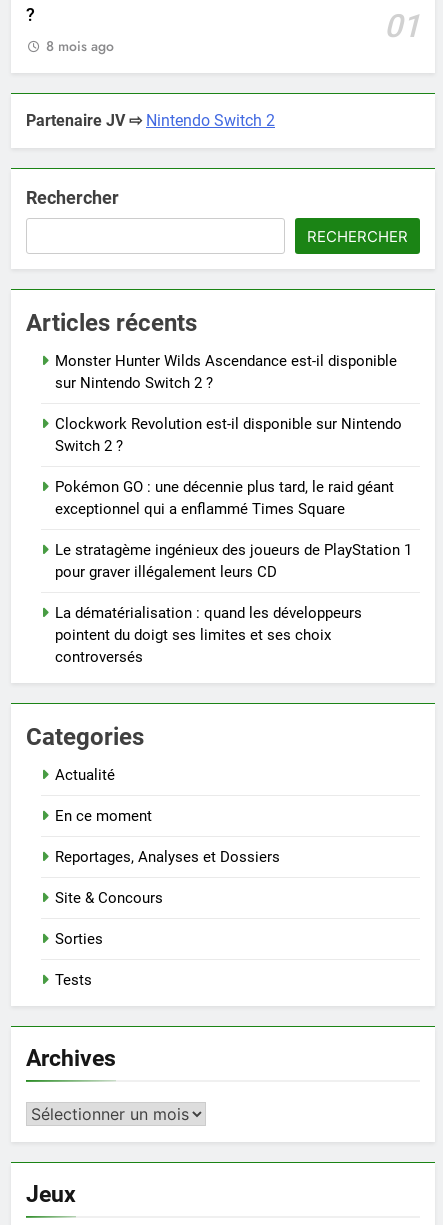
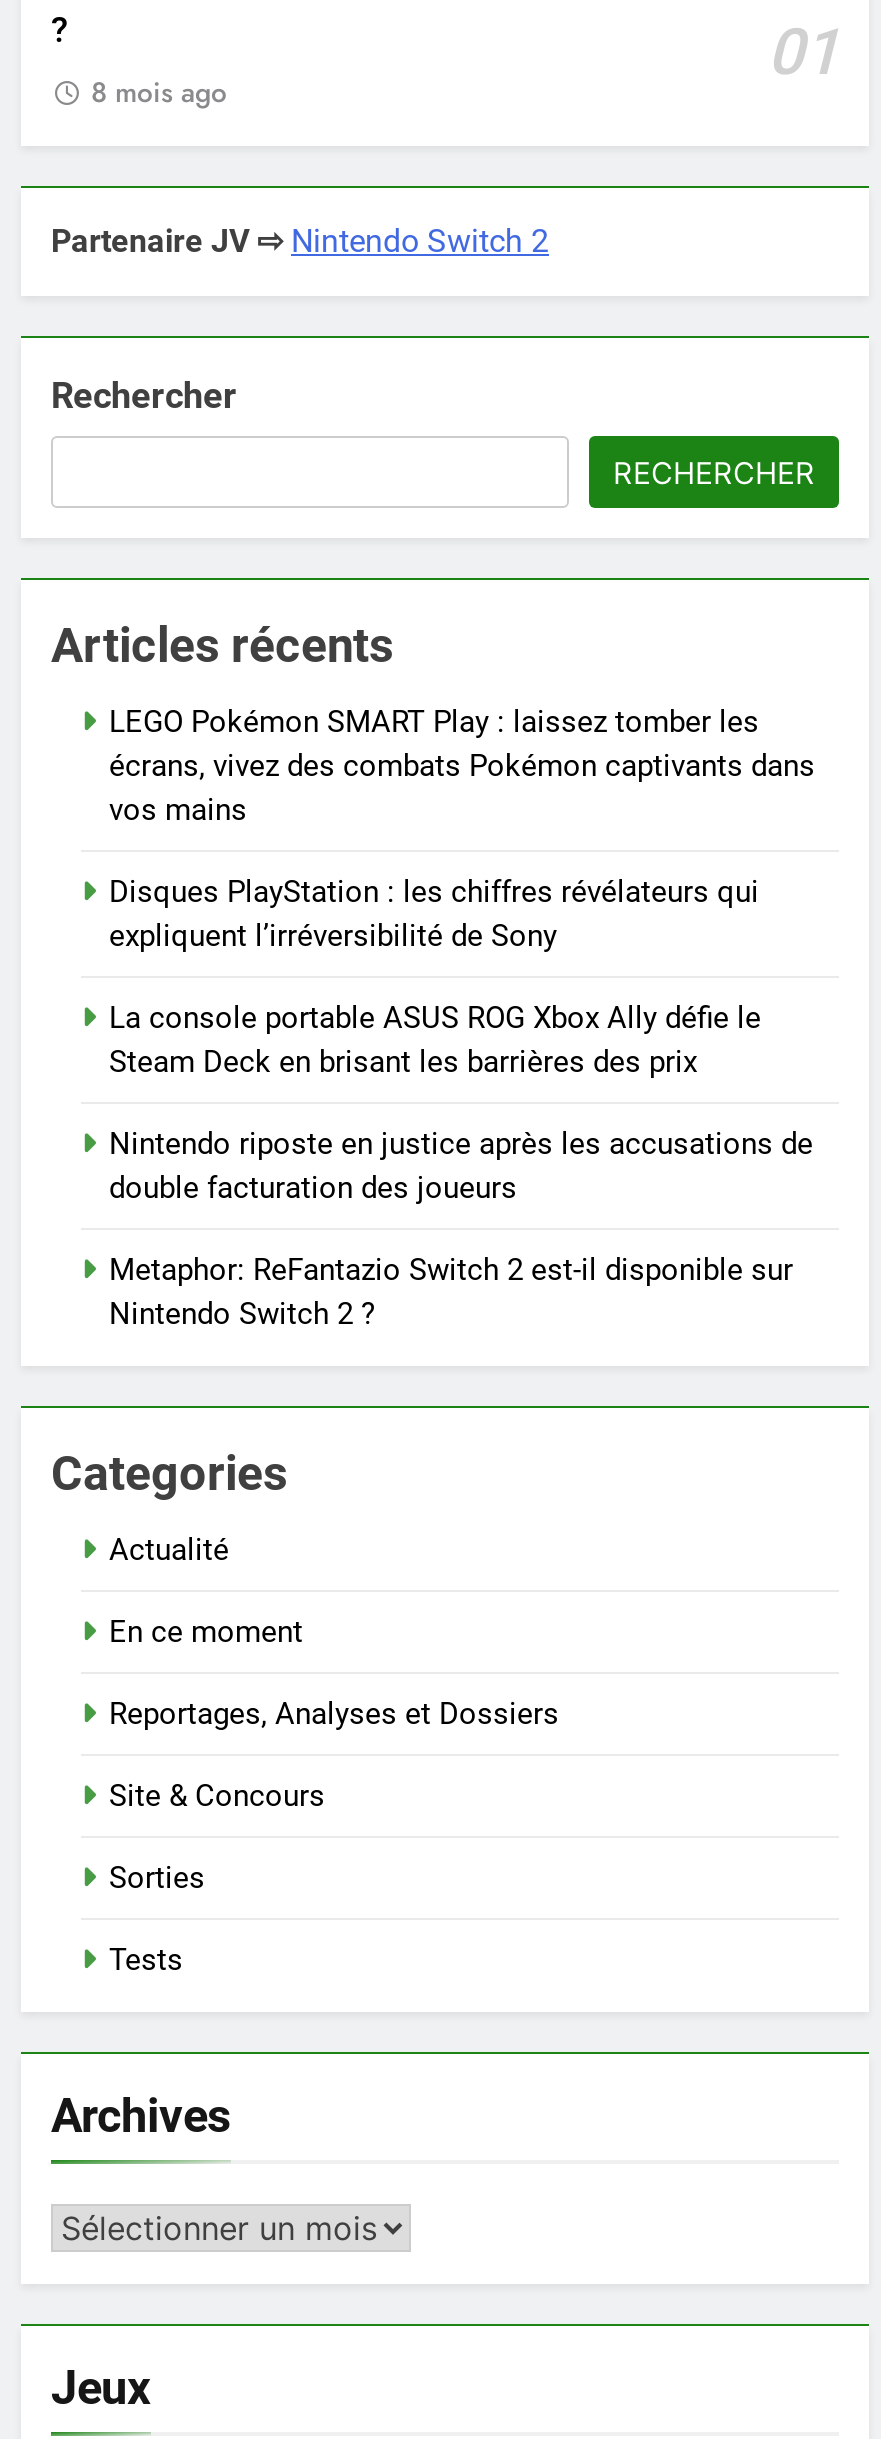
- Monster Hunter Wilds Ascendance est-il disponible
- sur Nintendo Switch 2 ?
+ LEGO Pokémon SMART Play : laissez tomber les
+ écrans, vivez des combats Pokémon captivants dans
+ vos mains

- Clockwork Revolution est-il disponible sur Nintendo
- Switch 2 ?
+ Disques PlayStation : les chiffres révélateurs qui
+ expliquent l’irréversibilité de Sony

- Pokémon GO : une décennie plus tard, le raid géant
- exceptionnel qui a enflammé Times Square
+ La console portable ASUS ROG Xbox Ally défie le
+ Steam Deck en brisant les barrières des prix

- Le stratagème ingénieux des joueurs de PlayStation 1
- pour graver illégalement leurs CD
+ Nintendo riposte en justice après les accusations de
+ double facturation des joueurs

- La dématérialisation : quand les développeurs
- pointent du doigt ses limites et ses choix
- controversés
+ Metaphor: ReFantazio Switch 2 est-il disponible sur
+ Nintendo Switch 2 ?
